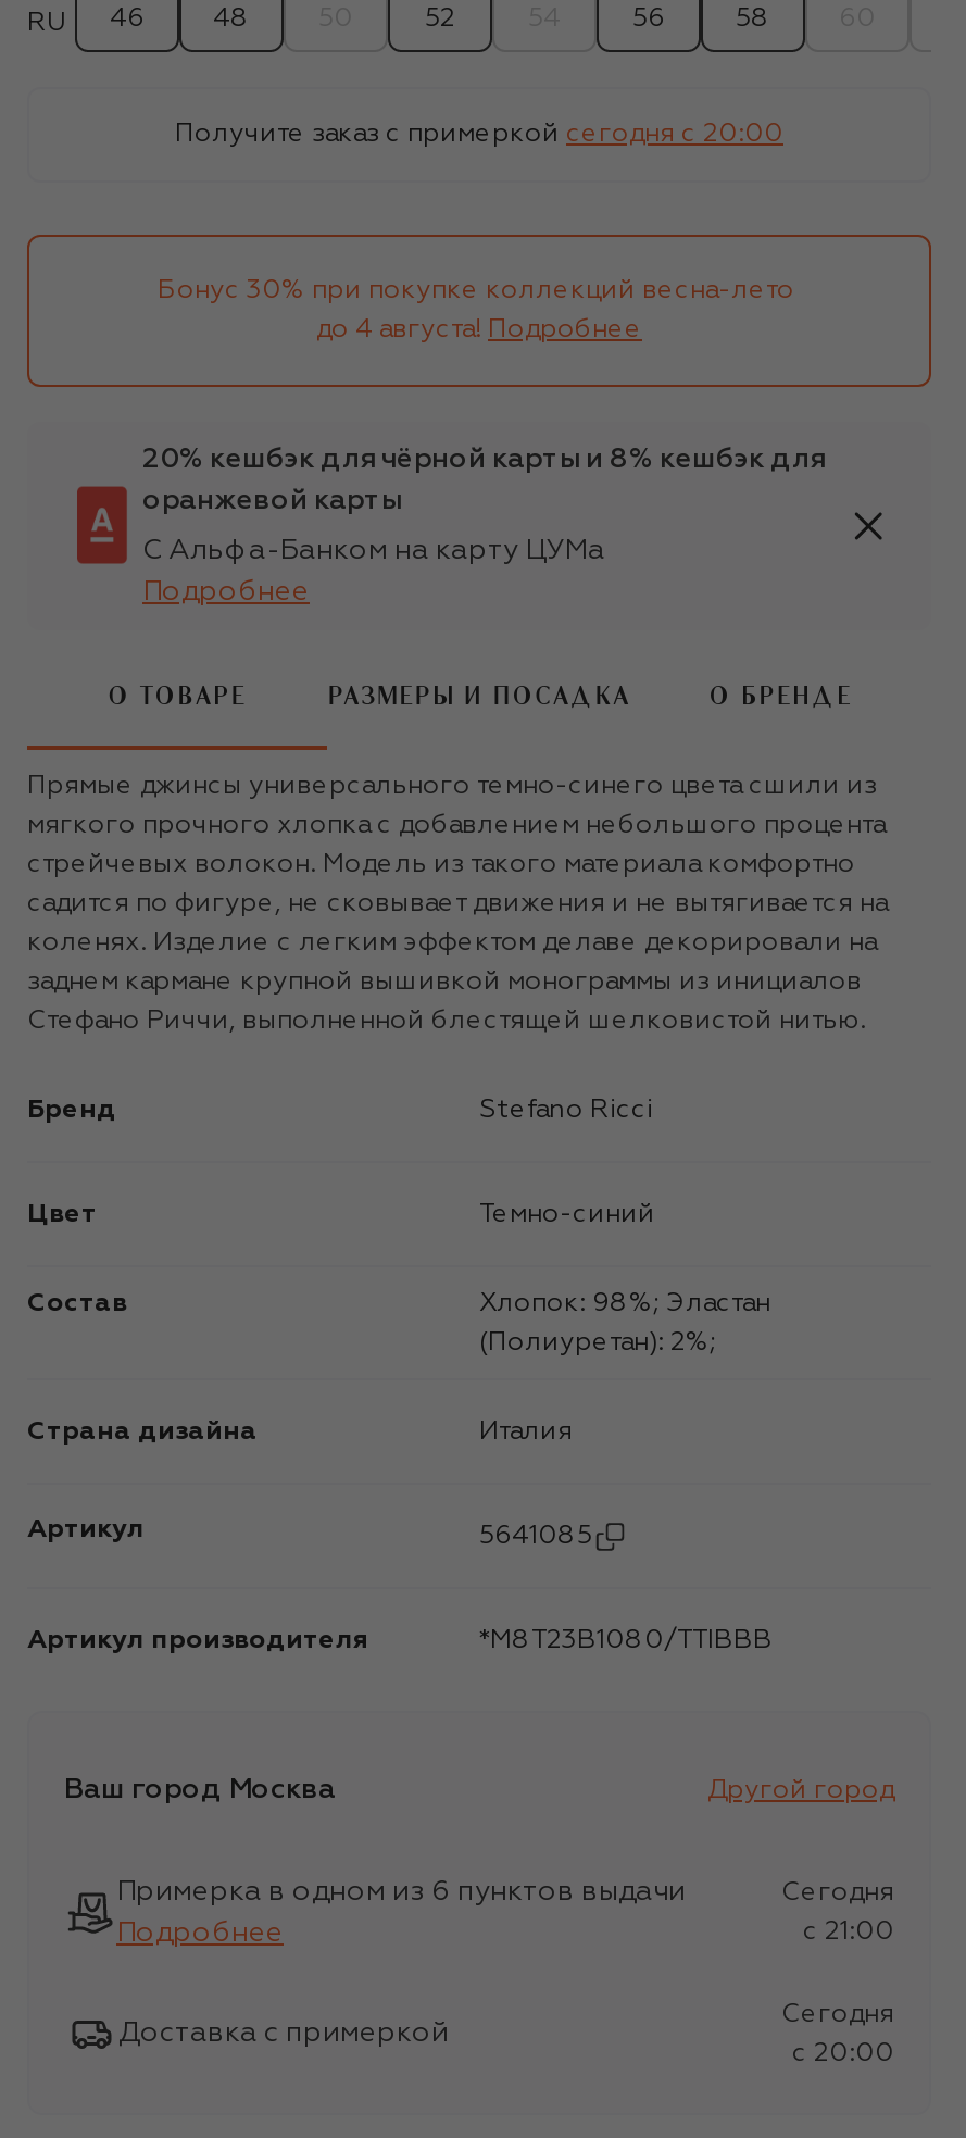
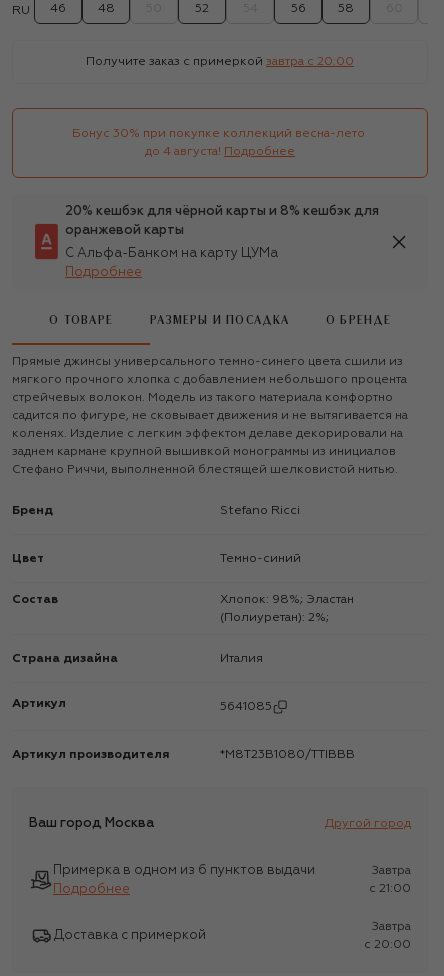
- Получите заказ с примеркой сегодня c 20:00
+ Получите заказ с примеркой завтра c 20:00

- Сегодня
+ Завтра

- Сегодня
+ Завтра
